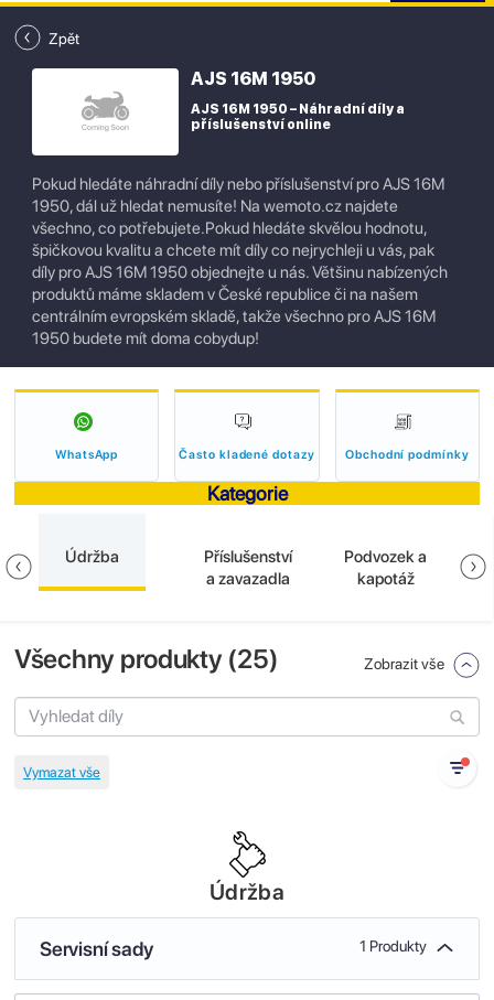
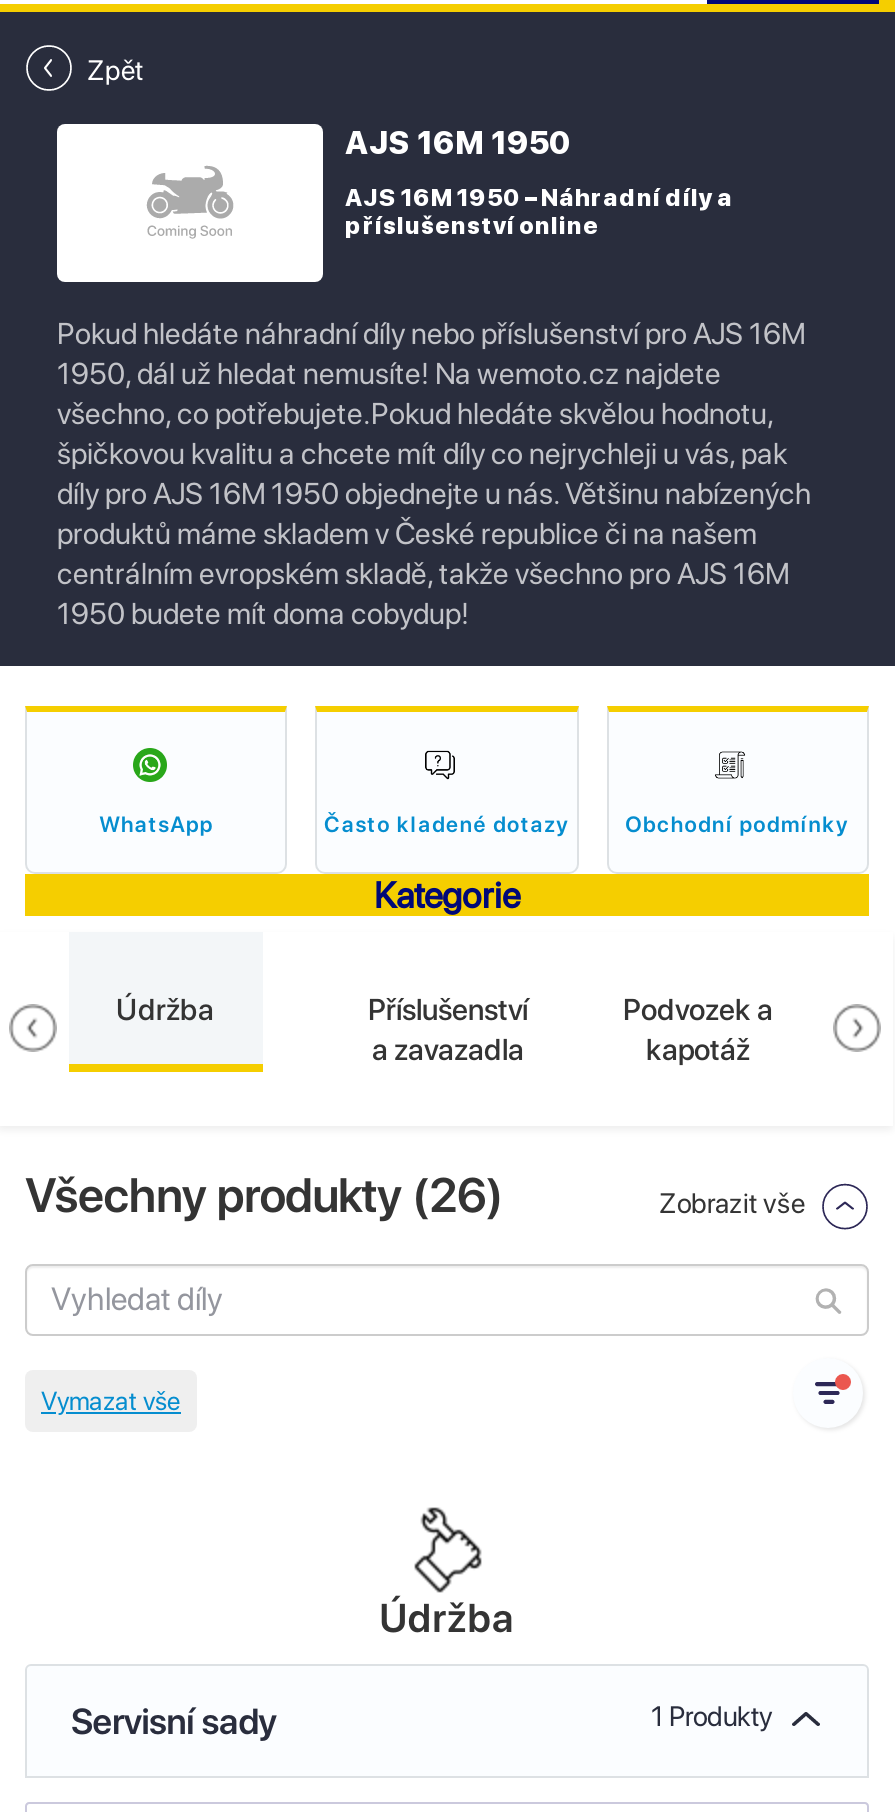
- Všechny produkty (25)
+ Všechny produkty (26)
